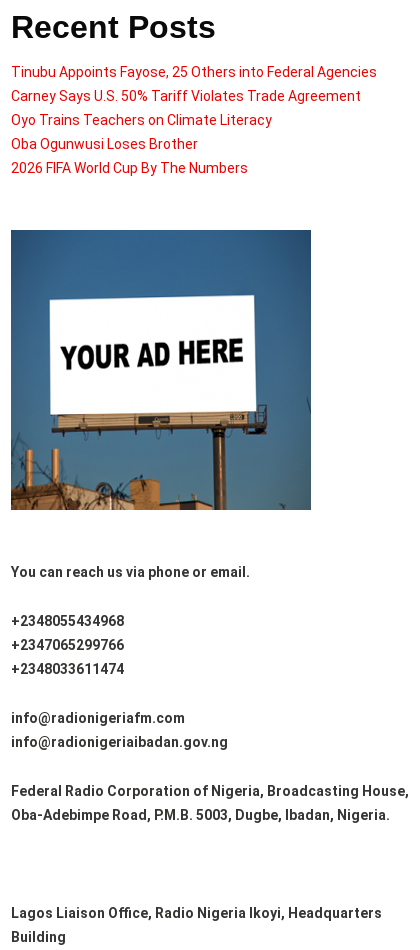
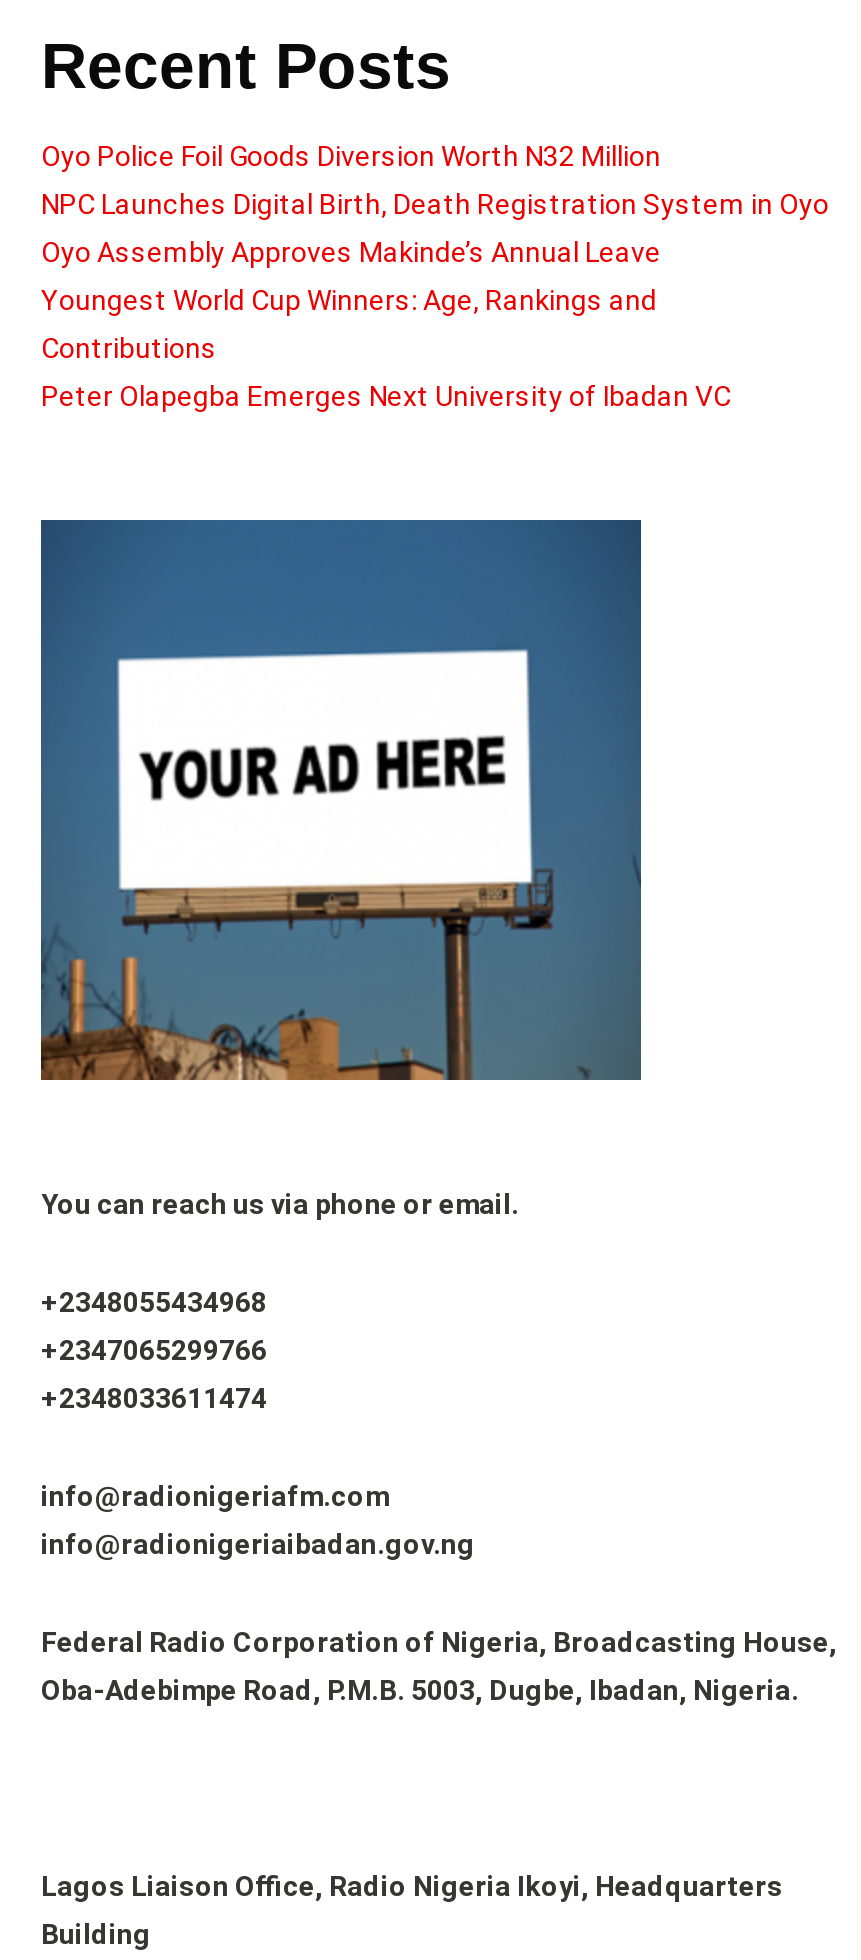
- Tinubu Appoints Fayose, 25 Others into Federal Agencies
- Carney Says U.S. 50% Tariff Violates Trade Agreement
- Oyo Trains Teachers on Climate Literacy
- Oba Ogunwusi Loses Brother
- 2026 FIFA World Cup By The Numbers
+ Oyo Police Foil Goods Diversion Worth N32 Million
+ NPC Launches Digital Birth, Death Registration System in Oyo
+ Oyo Assembly Approves Makinde’s Annual Leave
+ Youngest World Cup Winners: Age, Rankings and
+ Contributions
+ Peter Olapegba Emerges Next University of Ibadan VC
